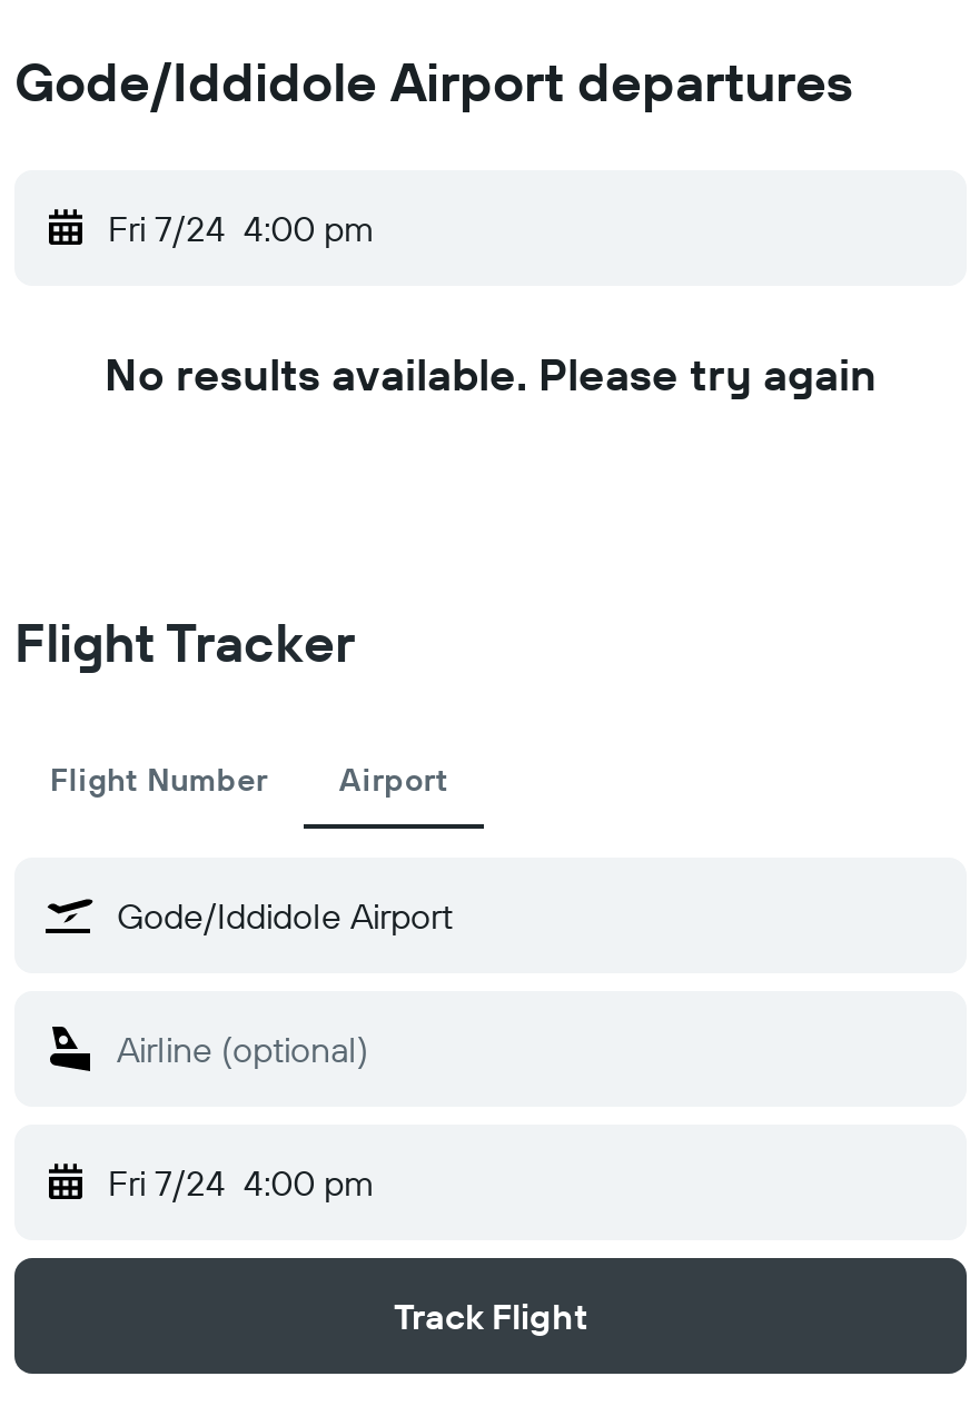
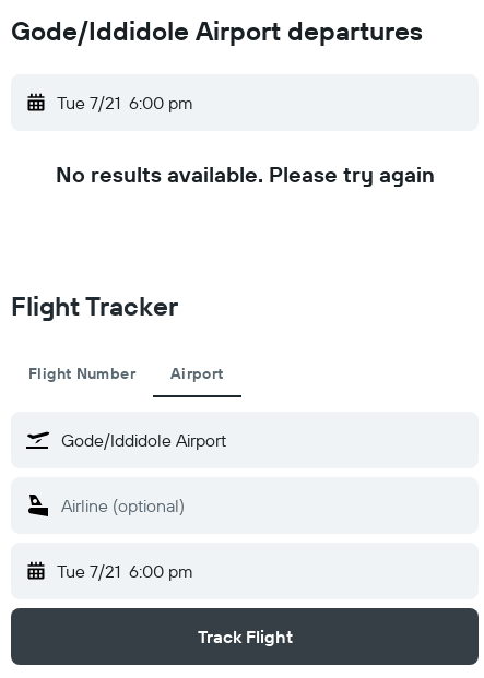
- Fri 7/24 4:00 pm
+ Tue 7/21 6:00 pm

- Fri 7/24 4:00 pm
+ Tue 7/21 6:00 pm
